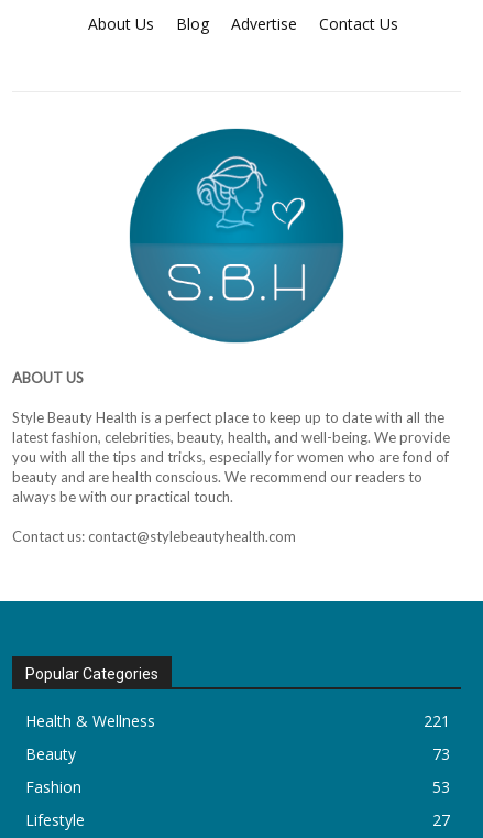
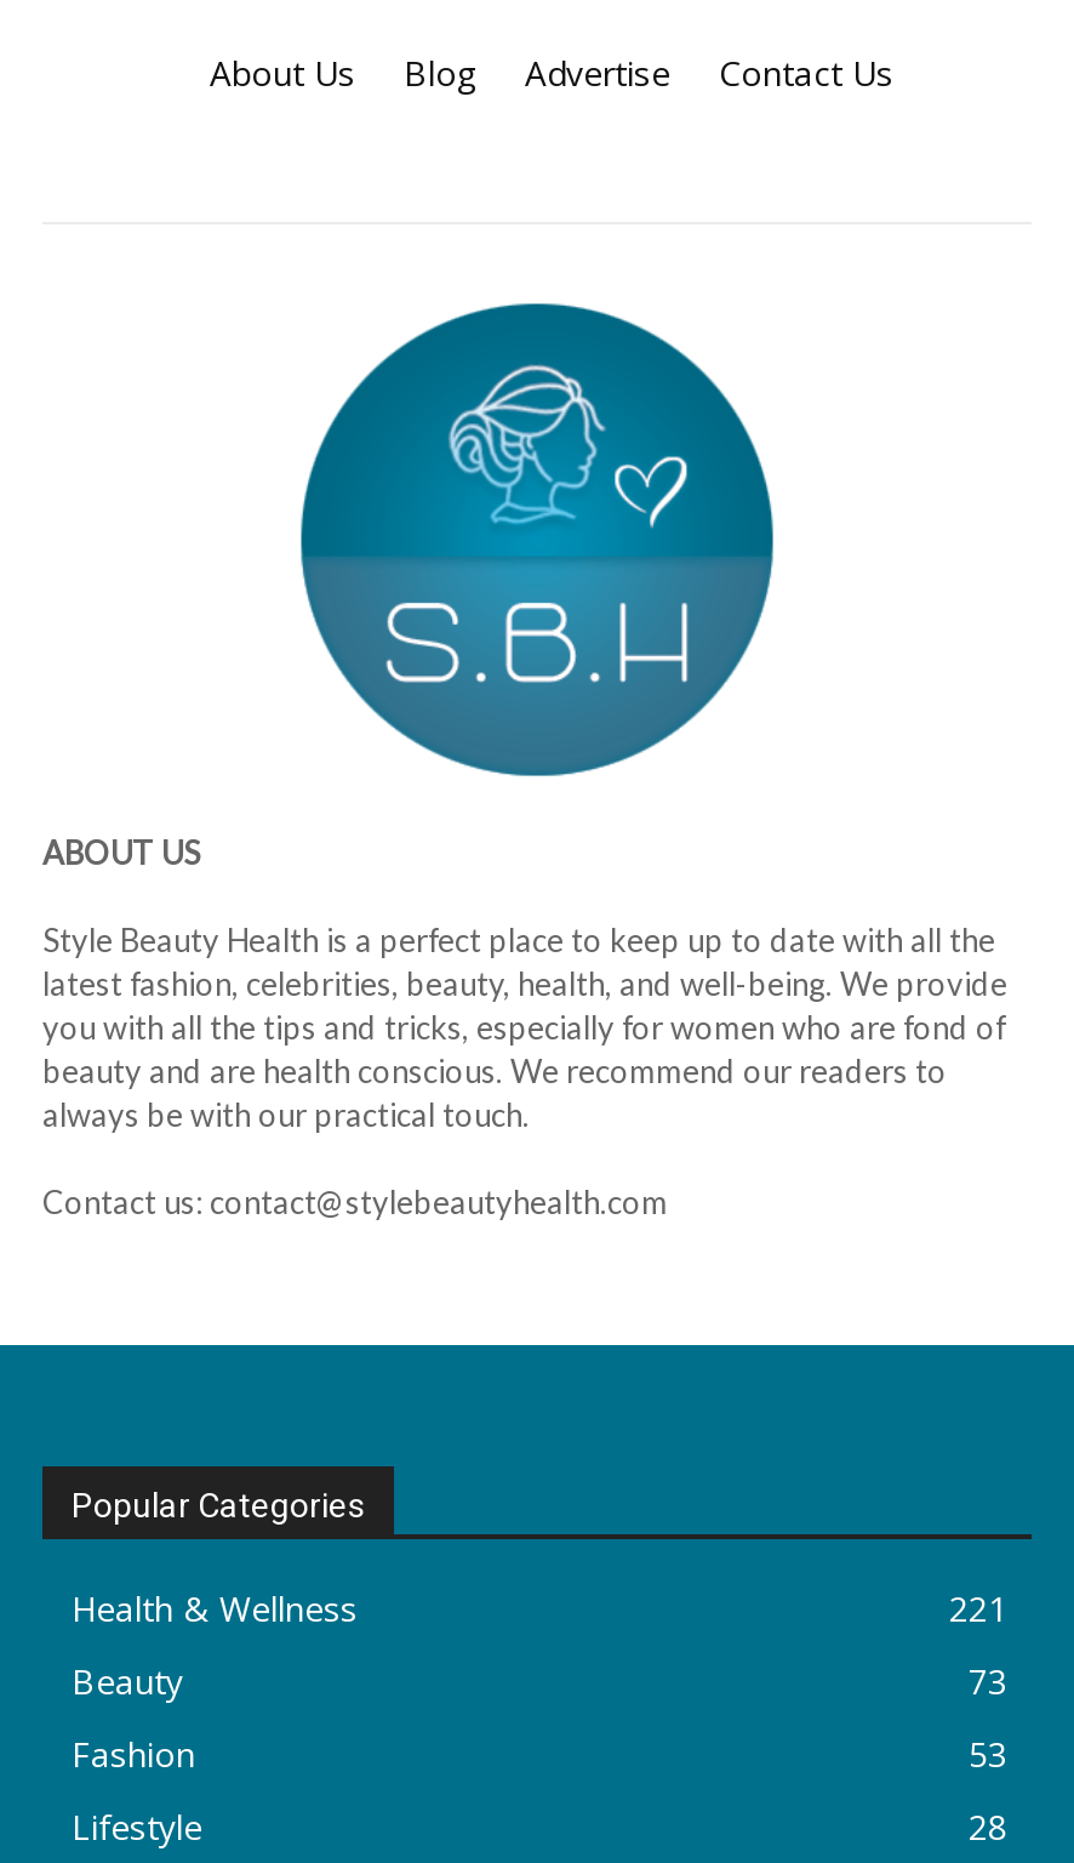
- 27
+ 28
